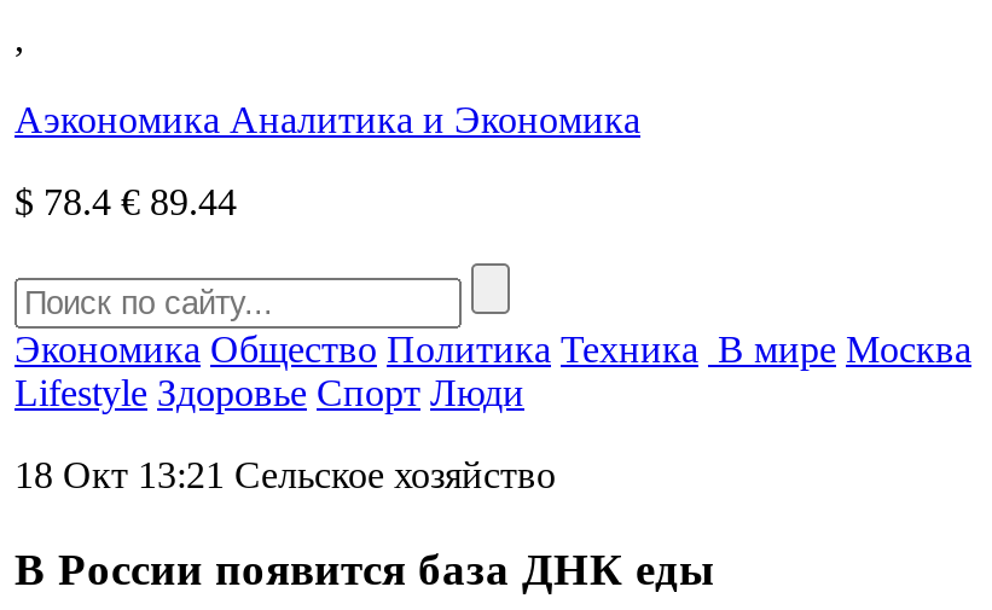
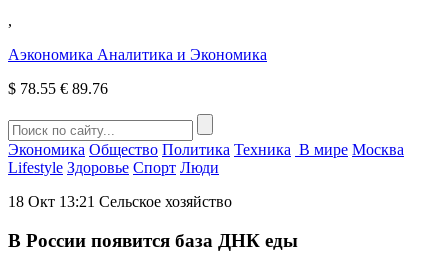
- $78.4 €89.44
+ $78.55 €89.76
